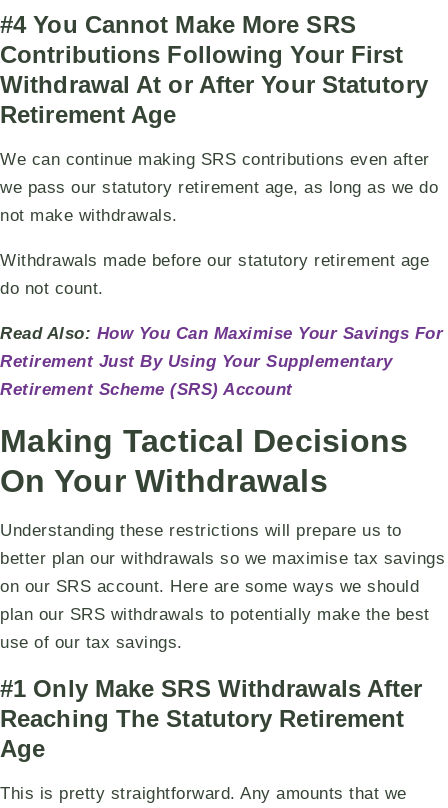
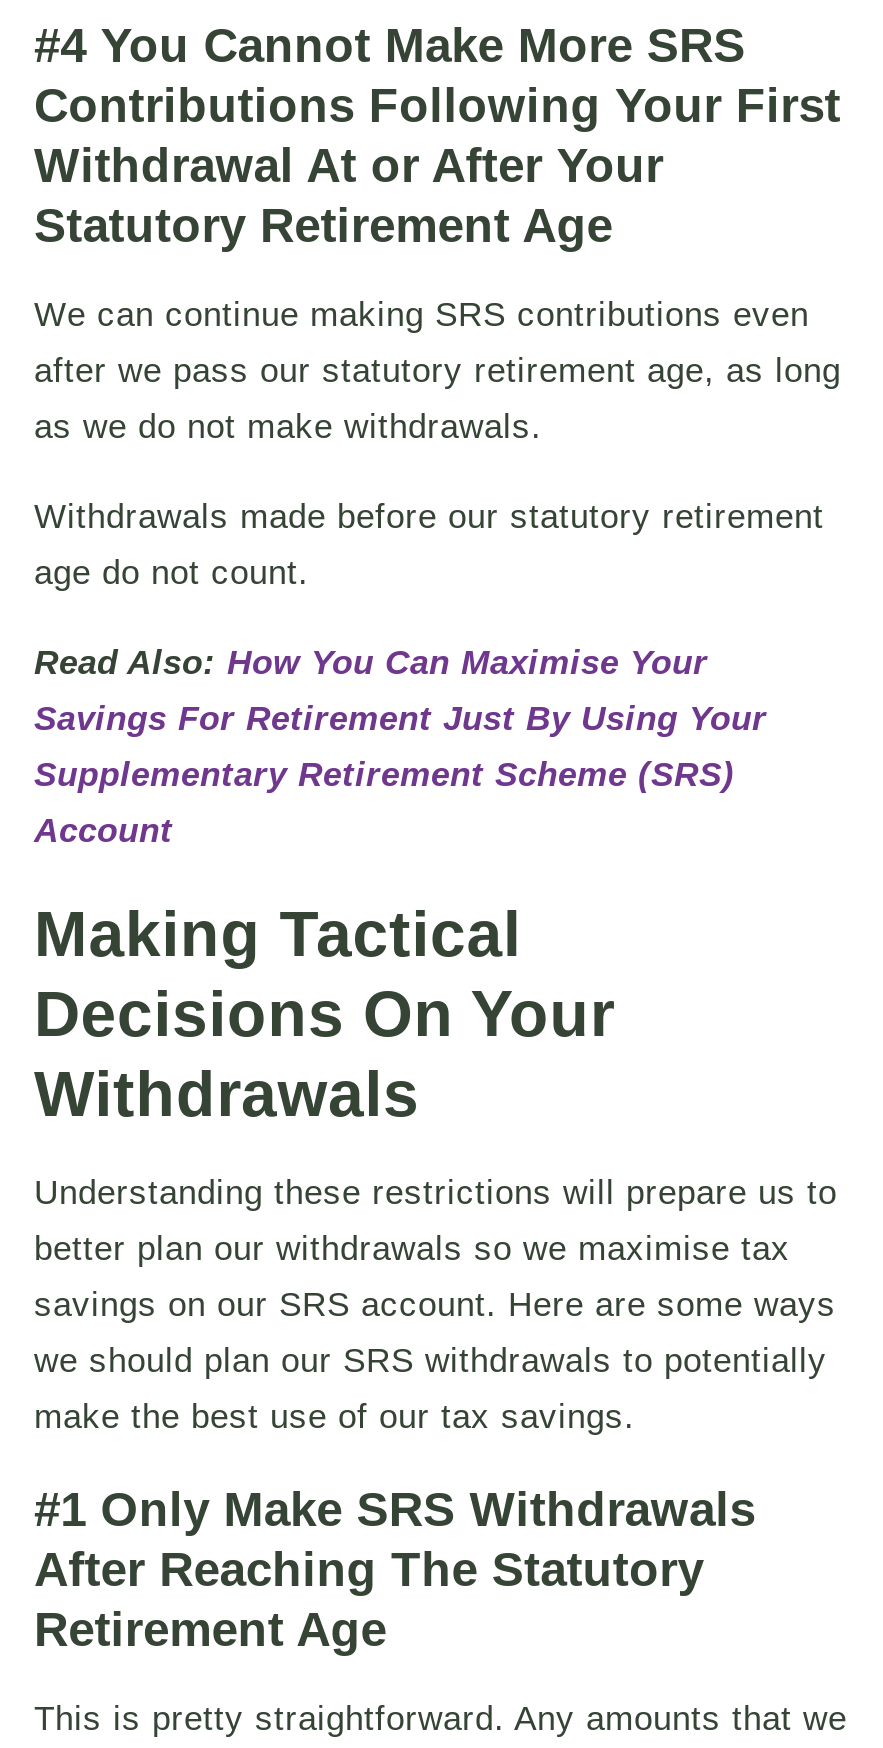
- Withdrawal At or After Your Statutory
+ Withdrawal At or After Your
+ Statutory Retirement Age
+ We can continue making SRS contributions even
+ after we pass our statutory retirement age, as long
+ as we do not make withdrawals.
+ Withdrawals made before our statutory retirement
+ age do not count.
+ Read Also: How You Can Maximise Your
+ Savings For Retirement Just By Using Your
+ Supplementary Retirement Scheme (SRS)
+ Account
+ Making Tactical
+ Decisions On Your
+ Withdrawals
+ better plan our withdrawals so we maximise tax
+ savings on our SRS account. Here are some ways
+ we should plan our SRS withdrawals to potentially
+ make the best use of our tax savings.
+ #1 Only Make SRS Withdrawals
+ After Reaching The Statutory

moved down: Retirement Age

- We can continue making SRS contributions even after
- we pass our statutory retirement age, as long as we do
- not make withdrawals.
- Withdrawals made before our statutory retirement age
- do not count.
- Read Also: How You Can Maximise Your Savings For
- Retirement Just By Using Your Supplementary
- Retirement Scheme (SRS) Account
- Making Tactical Decisions
- On Your Withdrawals
- better plan our withdrawals so we maximise tax savings
- on our SRS account. Here are some ways we should
- plan our SRS withdrawals to potentially make the best
- use of our tax savings.
- #1 Only Make SRS Withdrawals After
- Reaching The Statutory Retirement
- Age

moved up: Understanding these restrictions will prepare us to
